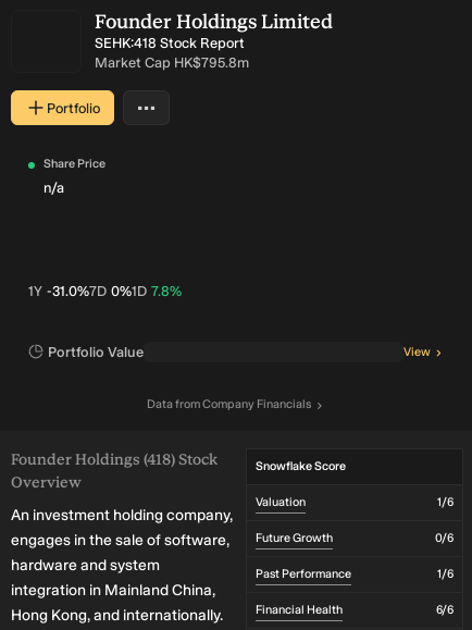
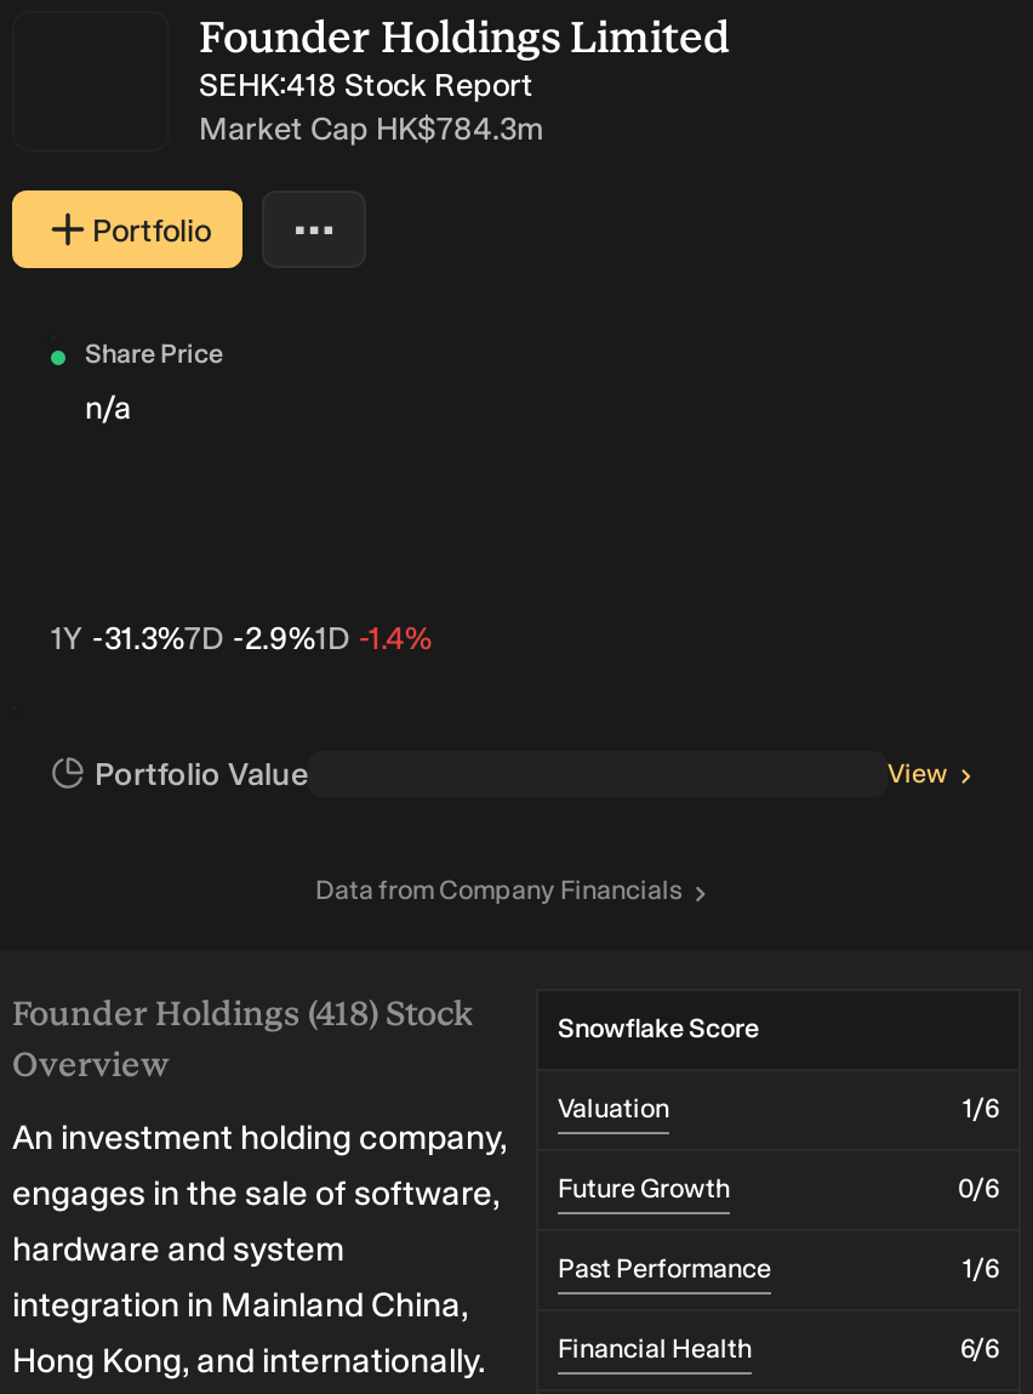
- Market Cap HK$795.8m
+ Market Cap HK$784.3m

- 1Y -31.0%7D 0%1D 7.8%
+ 1Y -31.3%7D -2.9%1D -1.4%
